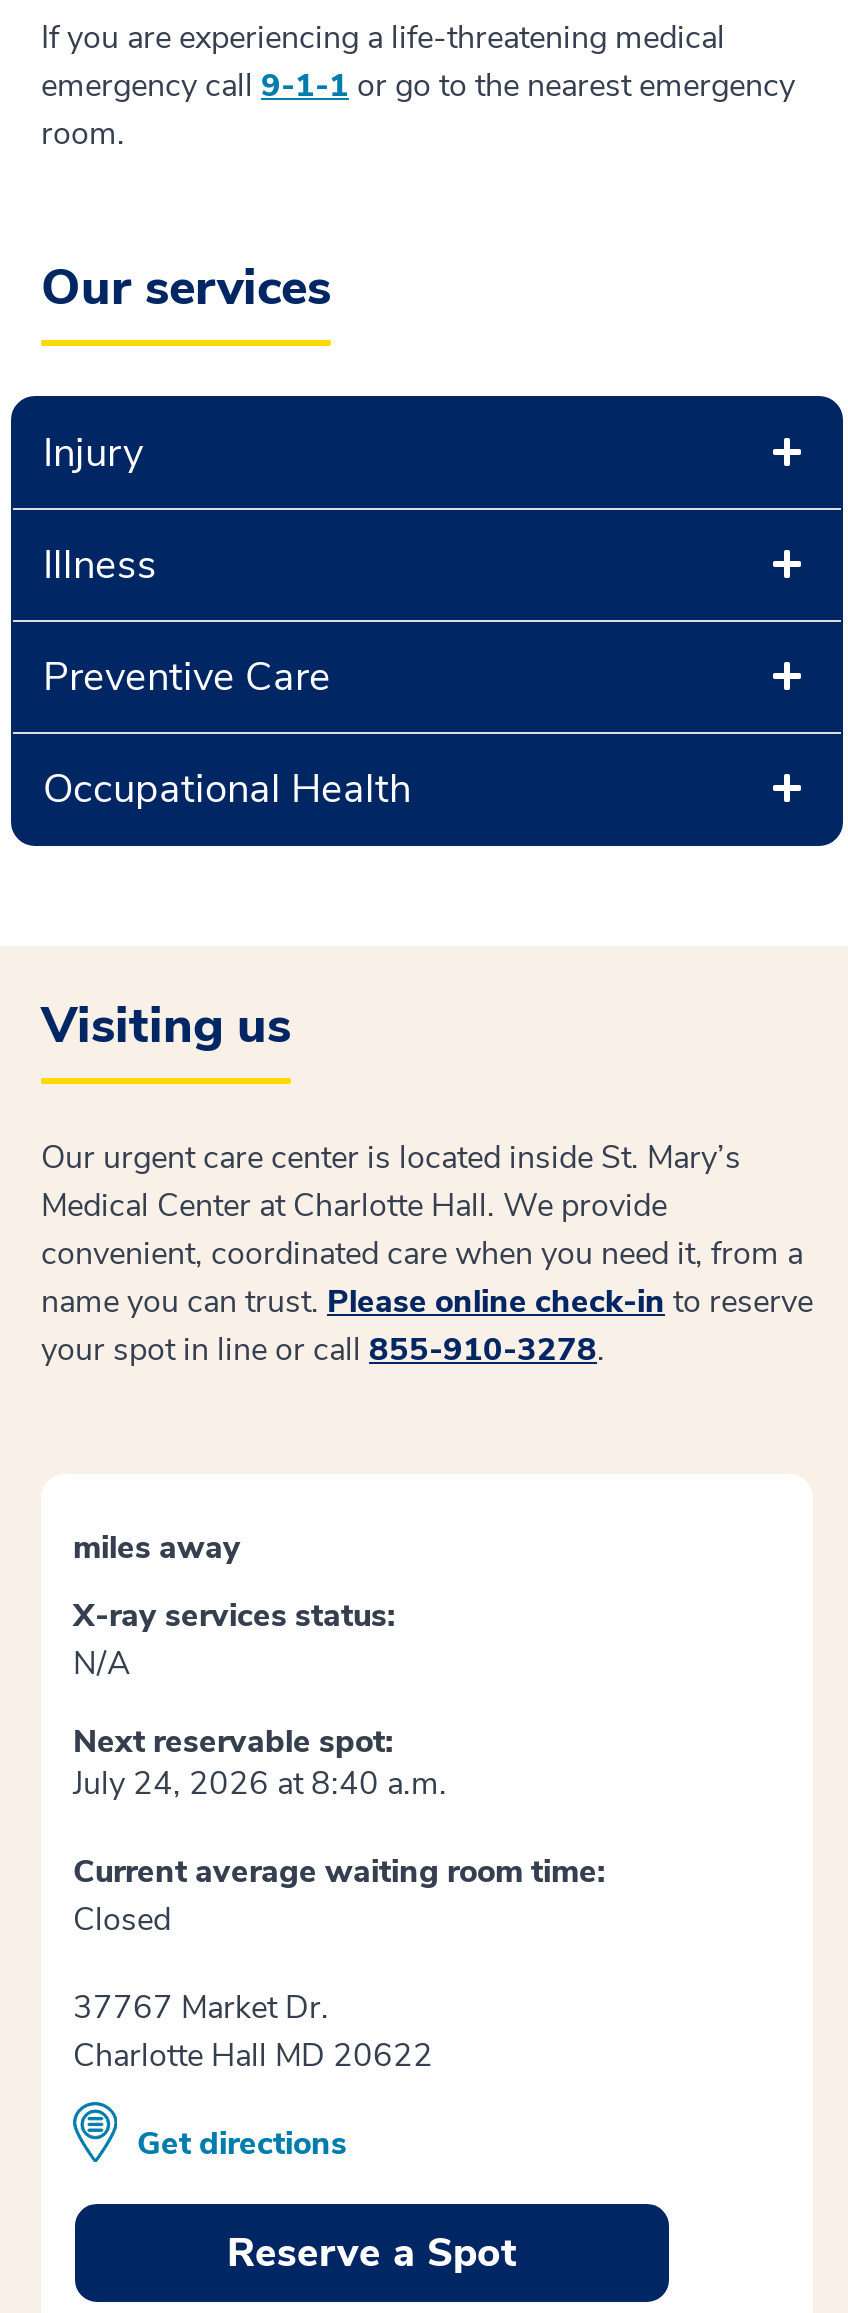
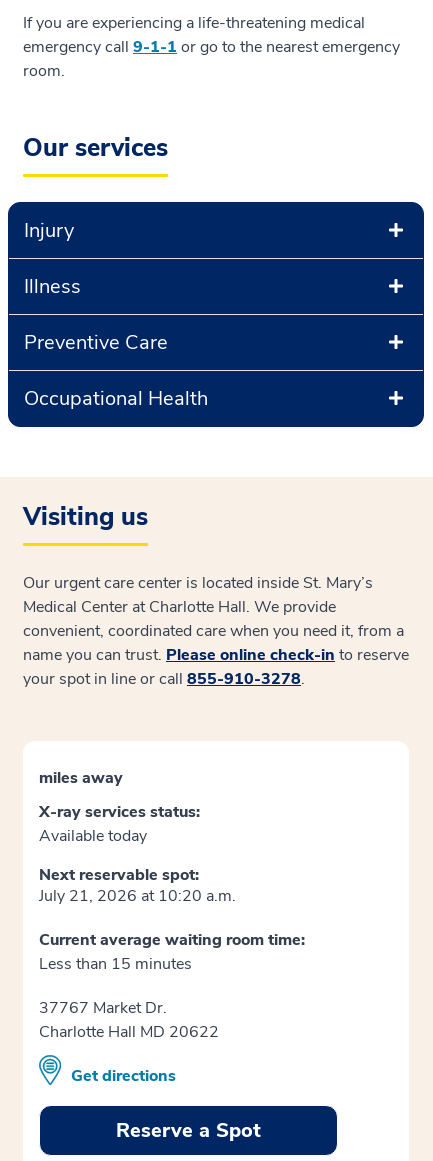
- N/A
+ Available today

- July 24, 2026 at 8:40 a.m.
+ July 21, 2026 at 10:20 a.m.

- Closed
+ Less than 15 minutes
